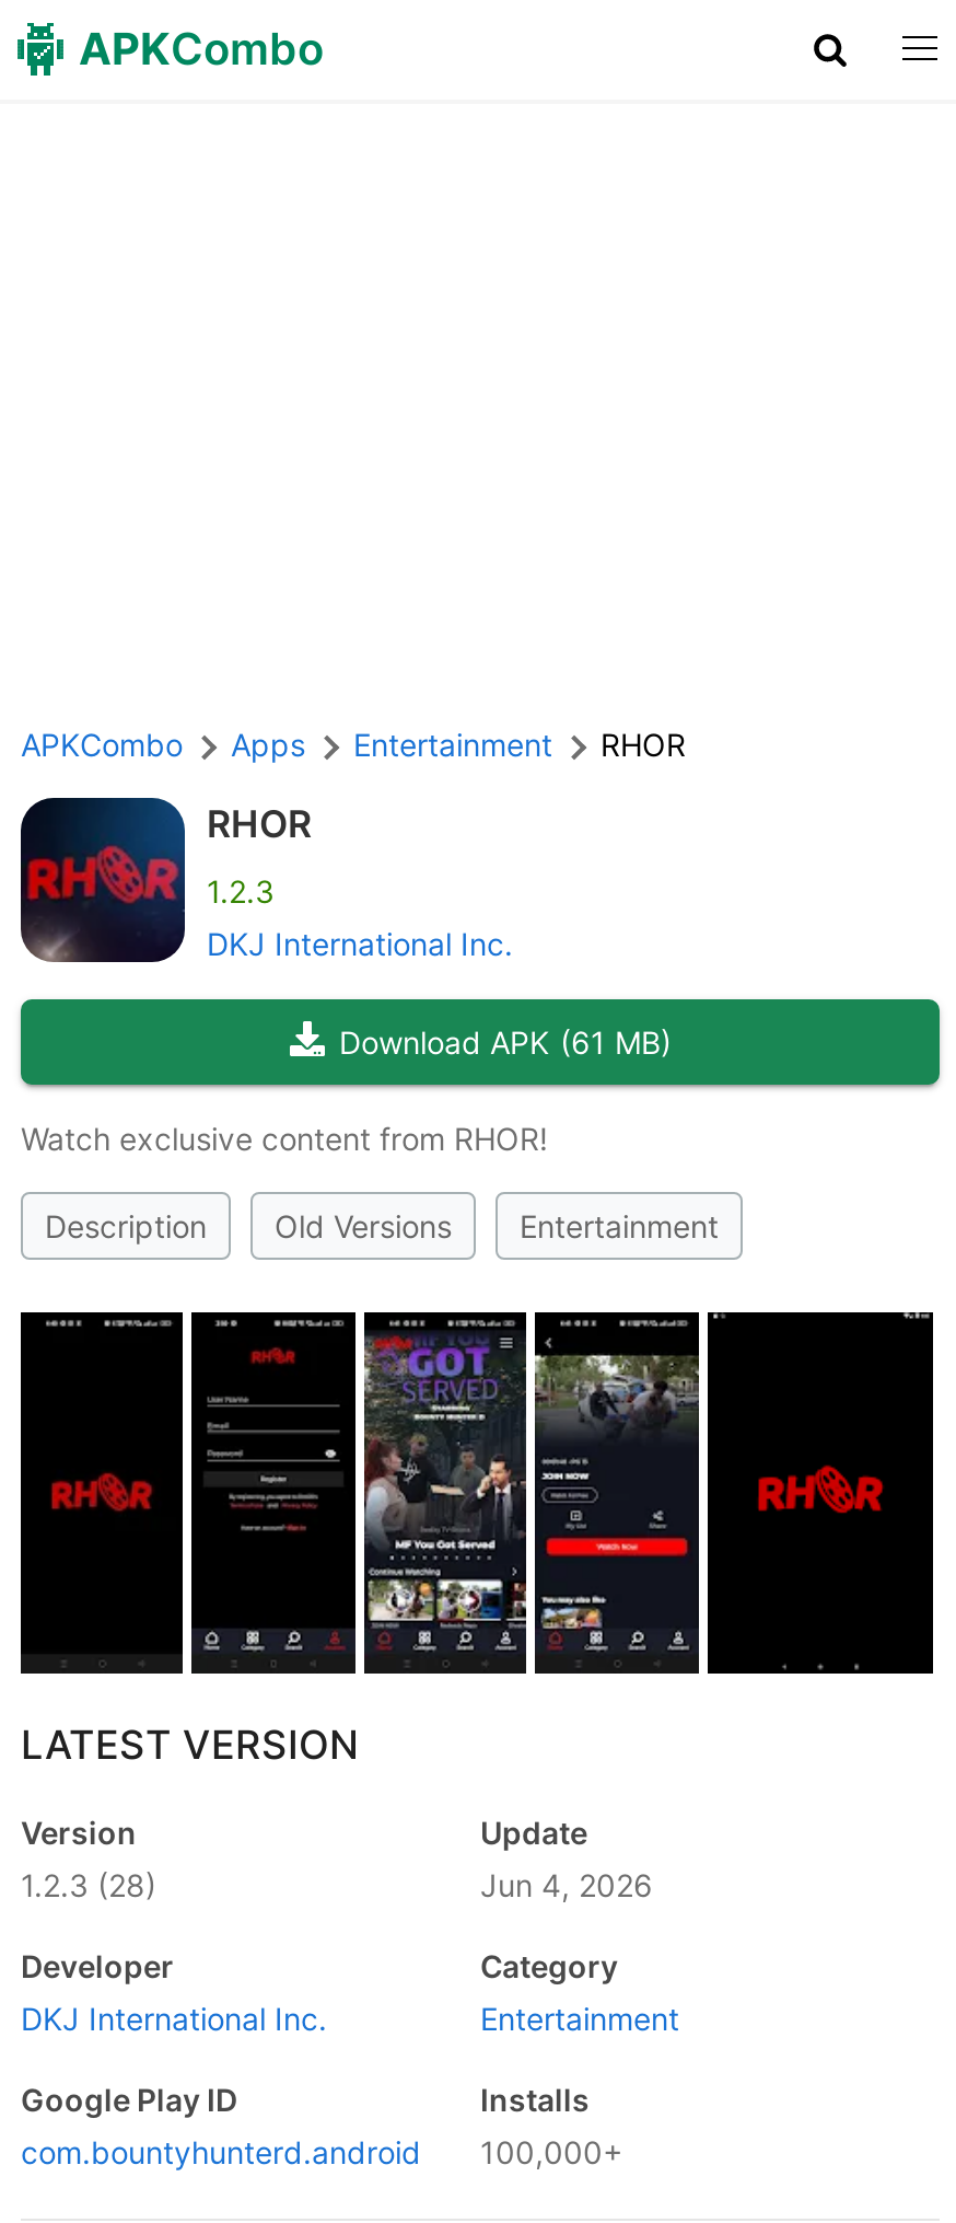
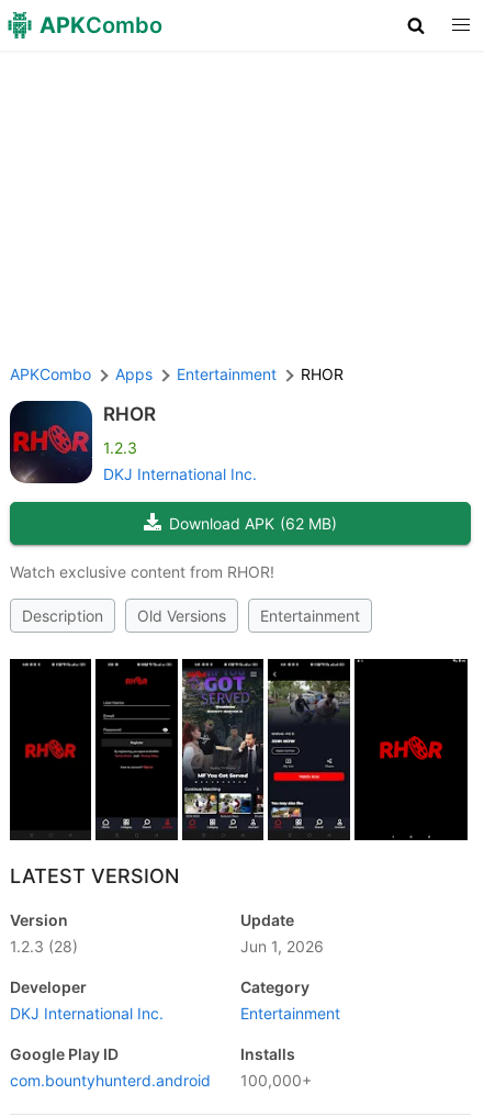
- Download APK (61 MB)
+ Download APK (62 MB)

- Jun 4, 2026
+ Jun 1, 2026
